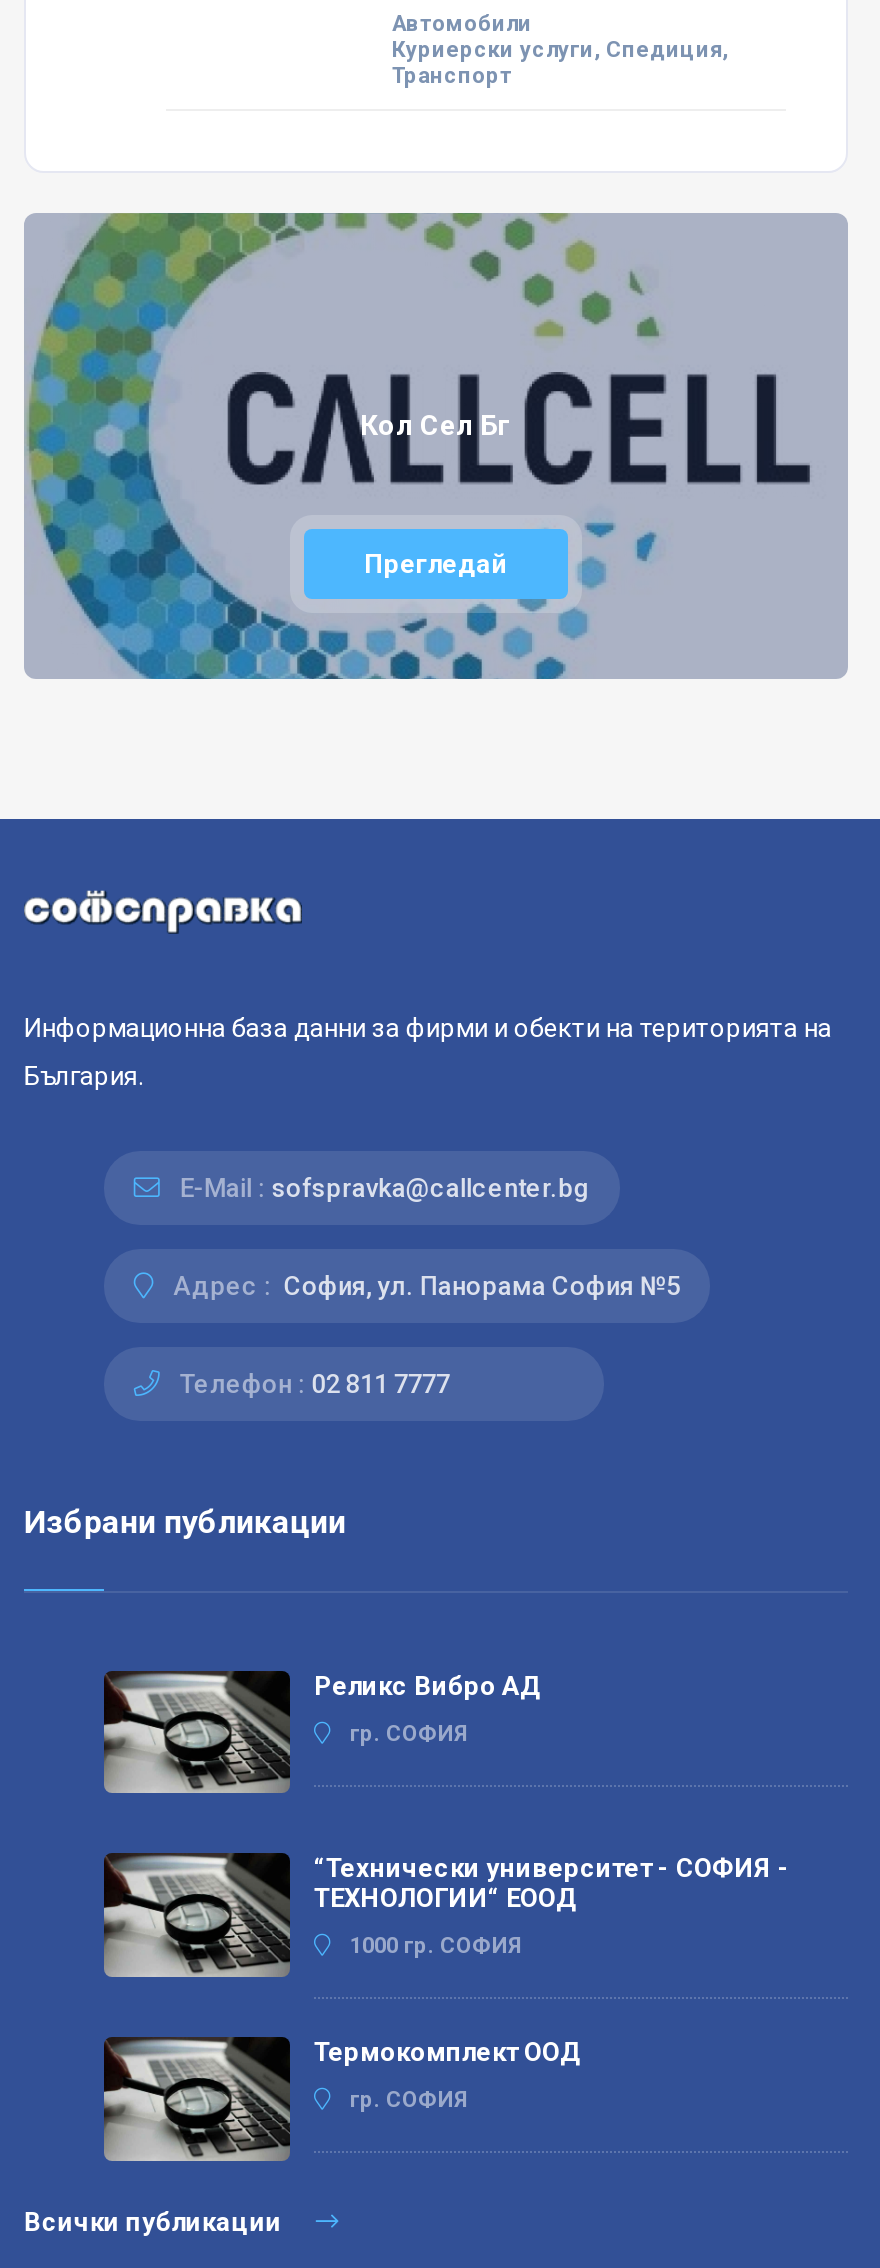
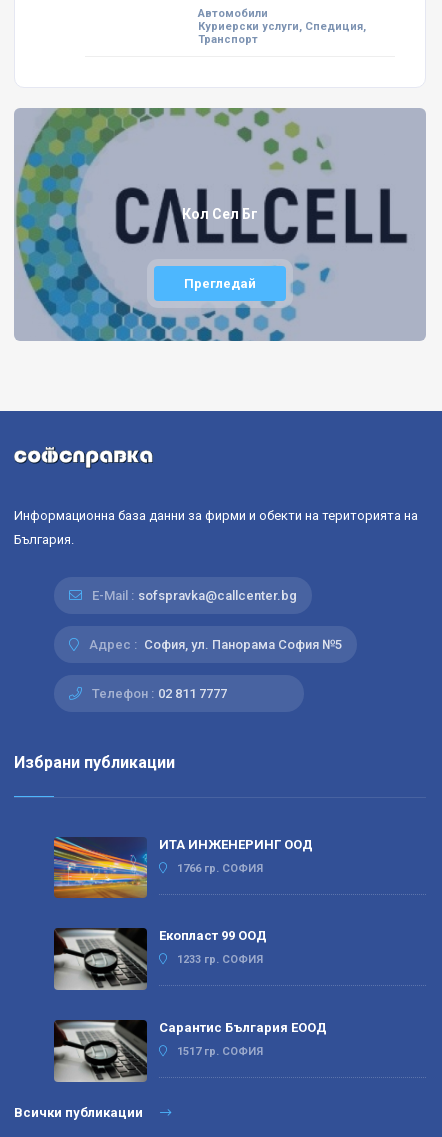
- [image]
- Реликс Вибро АД
+ [image]
+ ИТА ИНЖЕНЕРИНГ ООД

- гр. СОФИЯ
+ 1766 гр. СОФИЯ

- “Технически университет - СОФИЯ -
- ТЕХНОЛОГИИ“ ЕООД
+ Екопласт 99 ООД

- 1000 гр. СОФИЯ
+ 1233 гр. СОФИЯ

- Термокомплект ООД
+ Сарантис България ЕООД

- гр. СОФИЯ
+ 1517 гр. СОФИЯ
